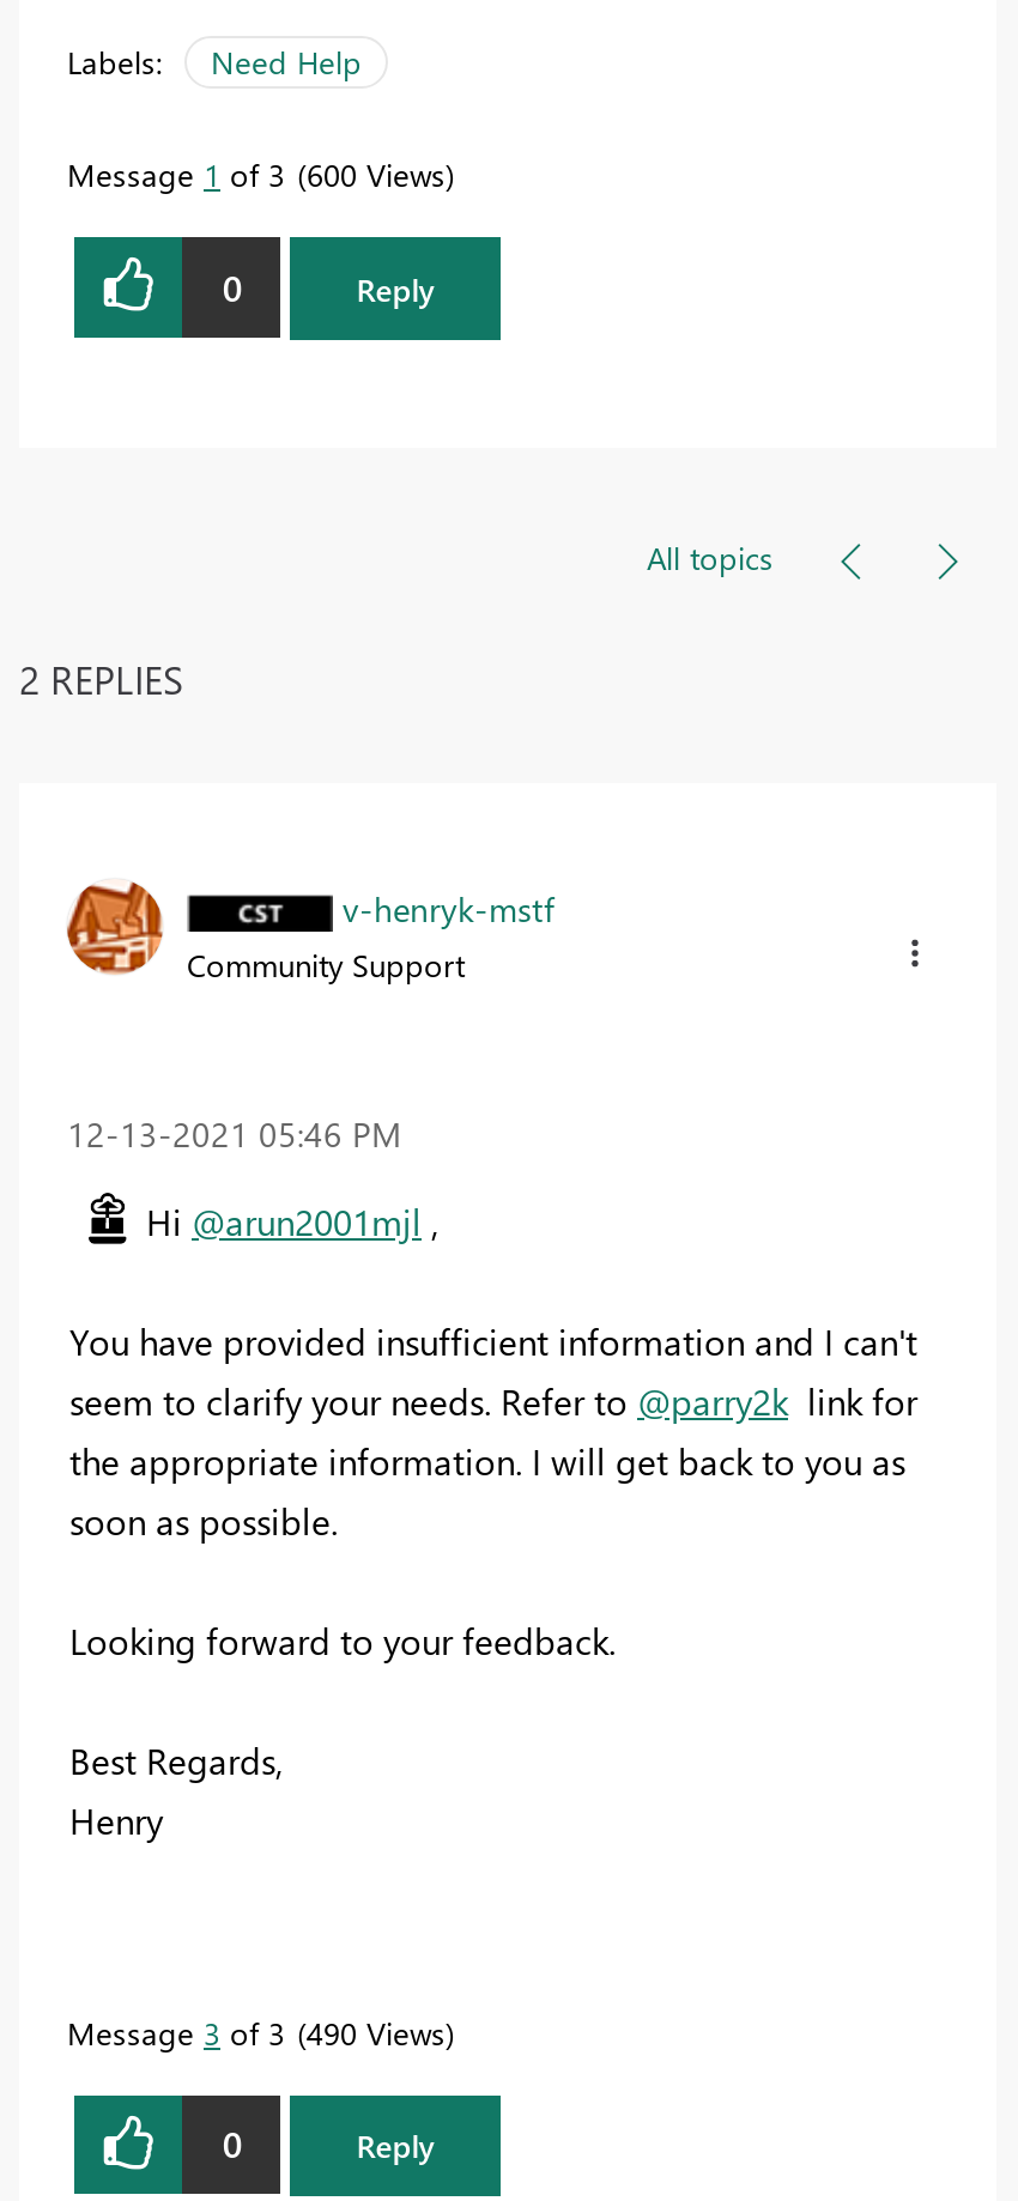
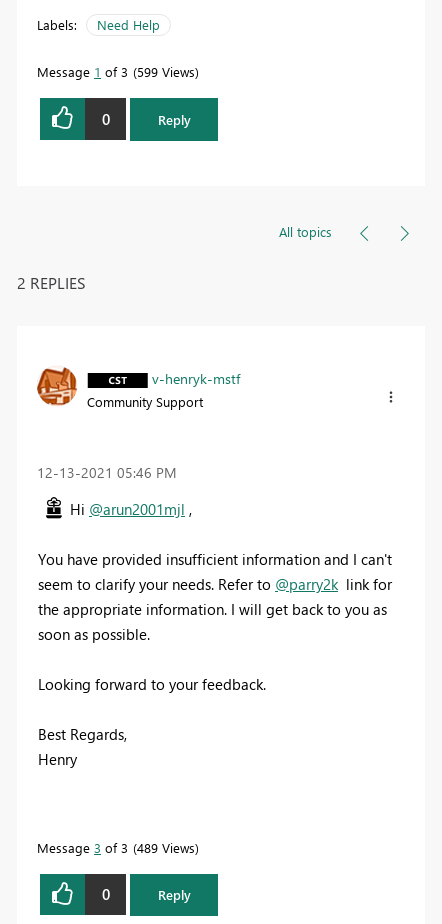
- Message 1 of 3 600 Views
+ Message 1 of 3 599 Views

- Message 3 of 3 490 Views
+ Message 3 of 3 489 Views
